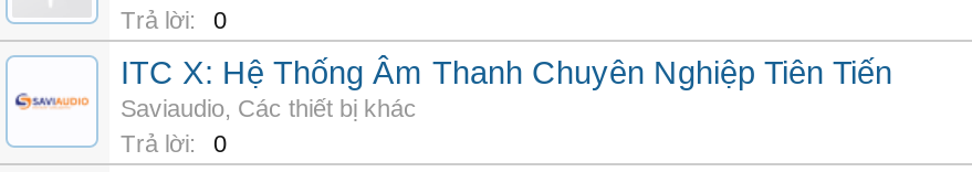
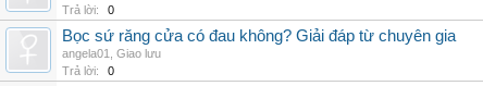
- [image]

- ITC X: Hệ Thống Âm Thanh Chuyên Nghiệp Tiên Tiến
- Saviaudio, Các thiết bị khác
+ Bọc sứ răng cửa có đau không? Giải đáp từ chuyên gia
+ angela01, Giao lưu
